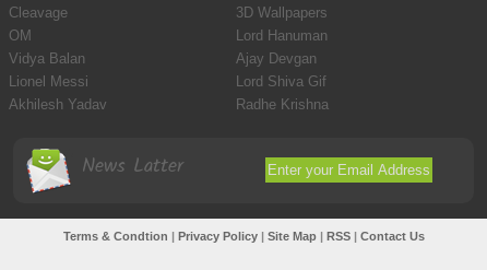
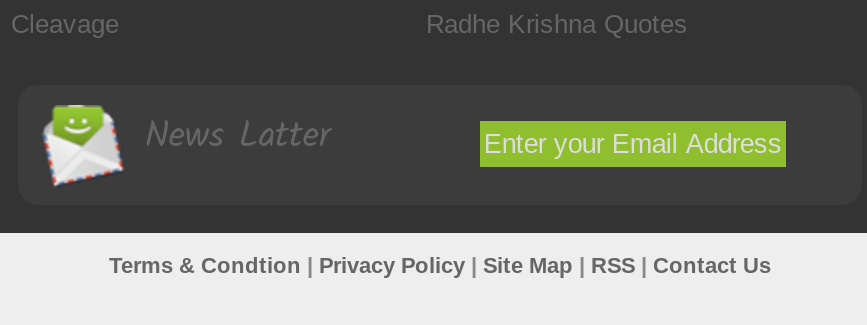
- 3D Wallpapers
- OM
- Lord Hanuman
- Vidya Balan
- Ajay Devgan
- Lionel Messi
- Lord Shiva Gif
- Akhilesh Yadav
- Radhe Krishna
+ Radhe Krishna Quotes
